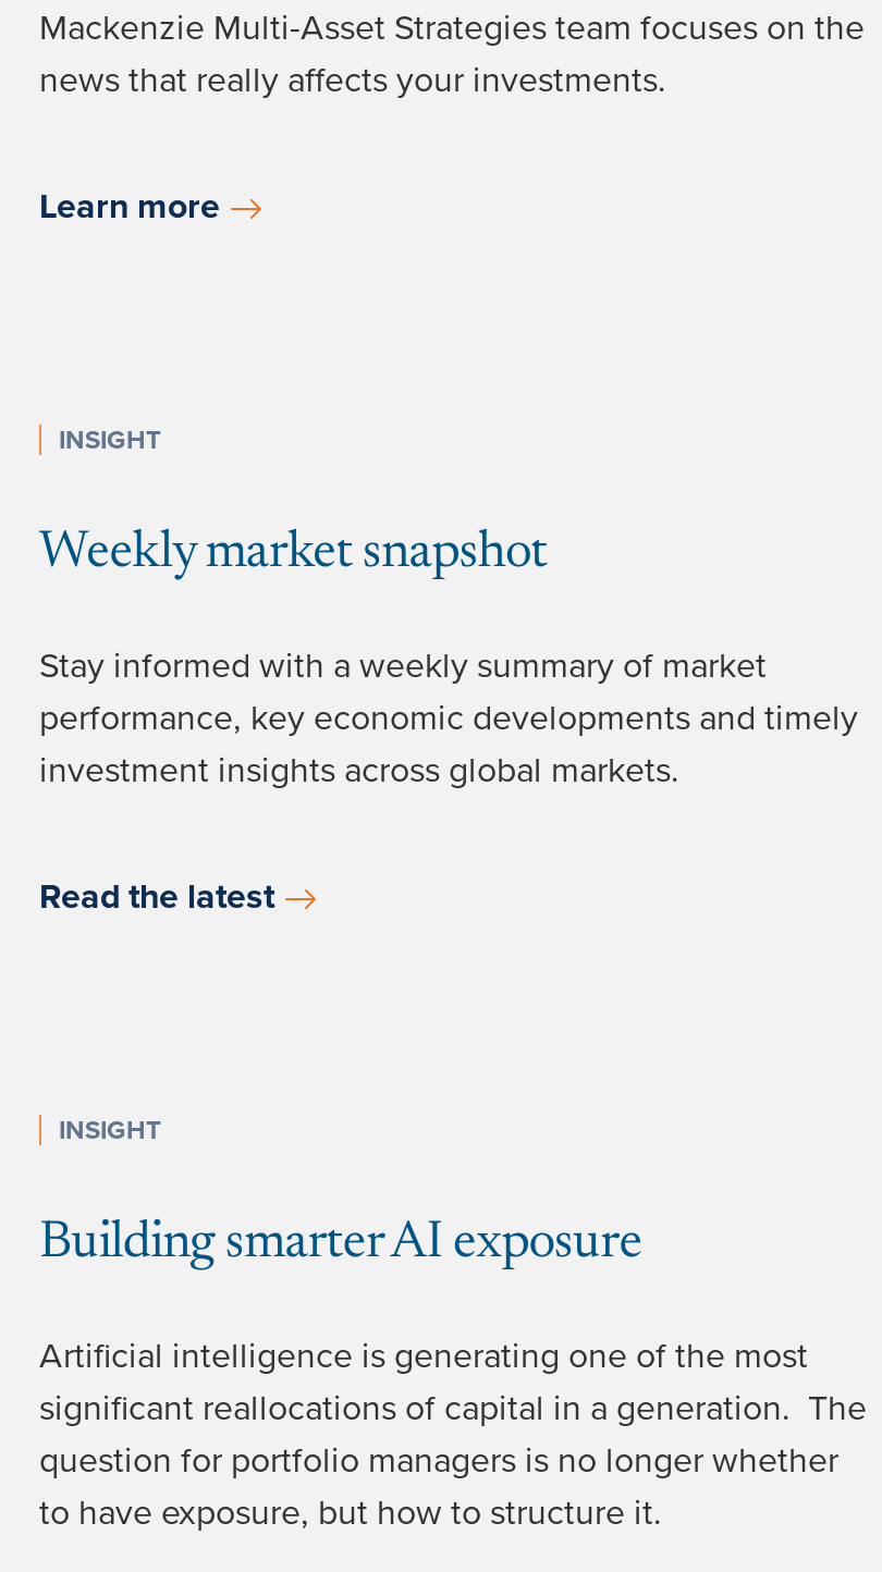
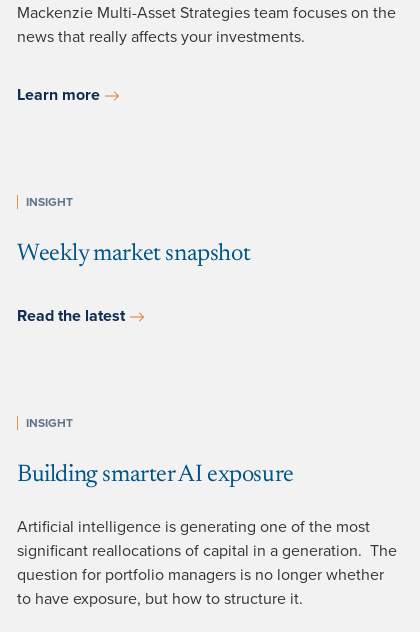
- Stay informed with a weekly summary of market
- performance, key economic developments and timely
- investment insights across global markets.
